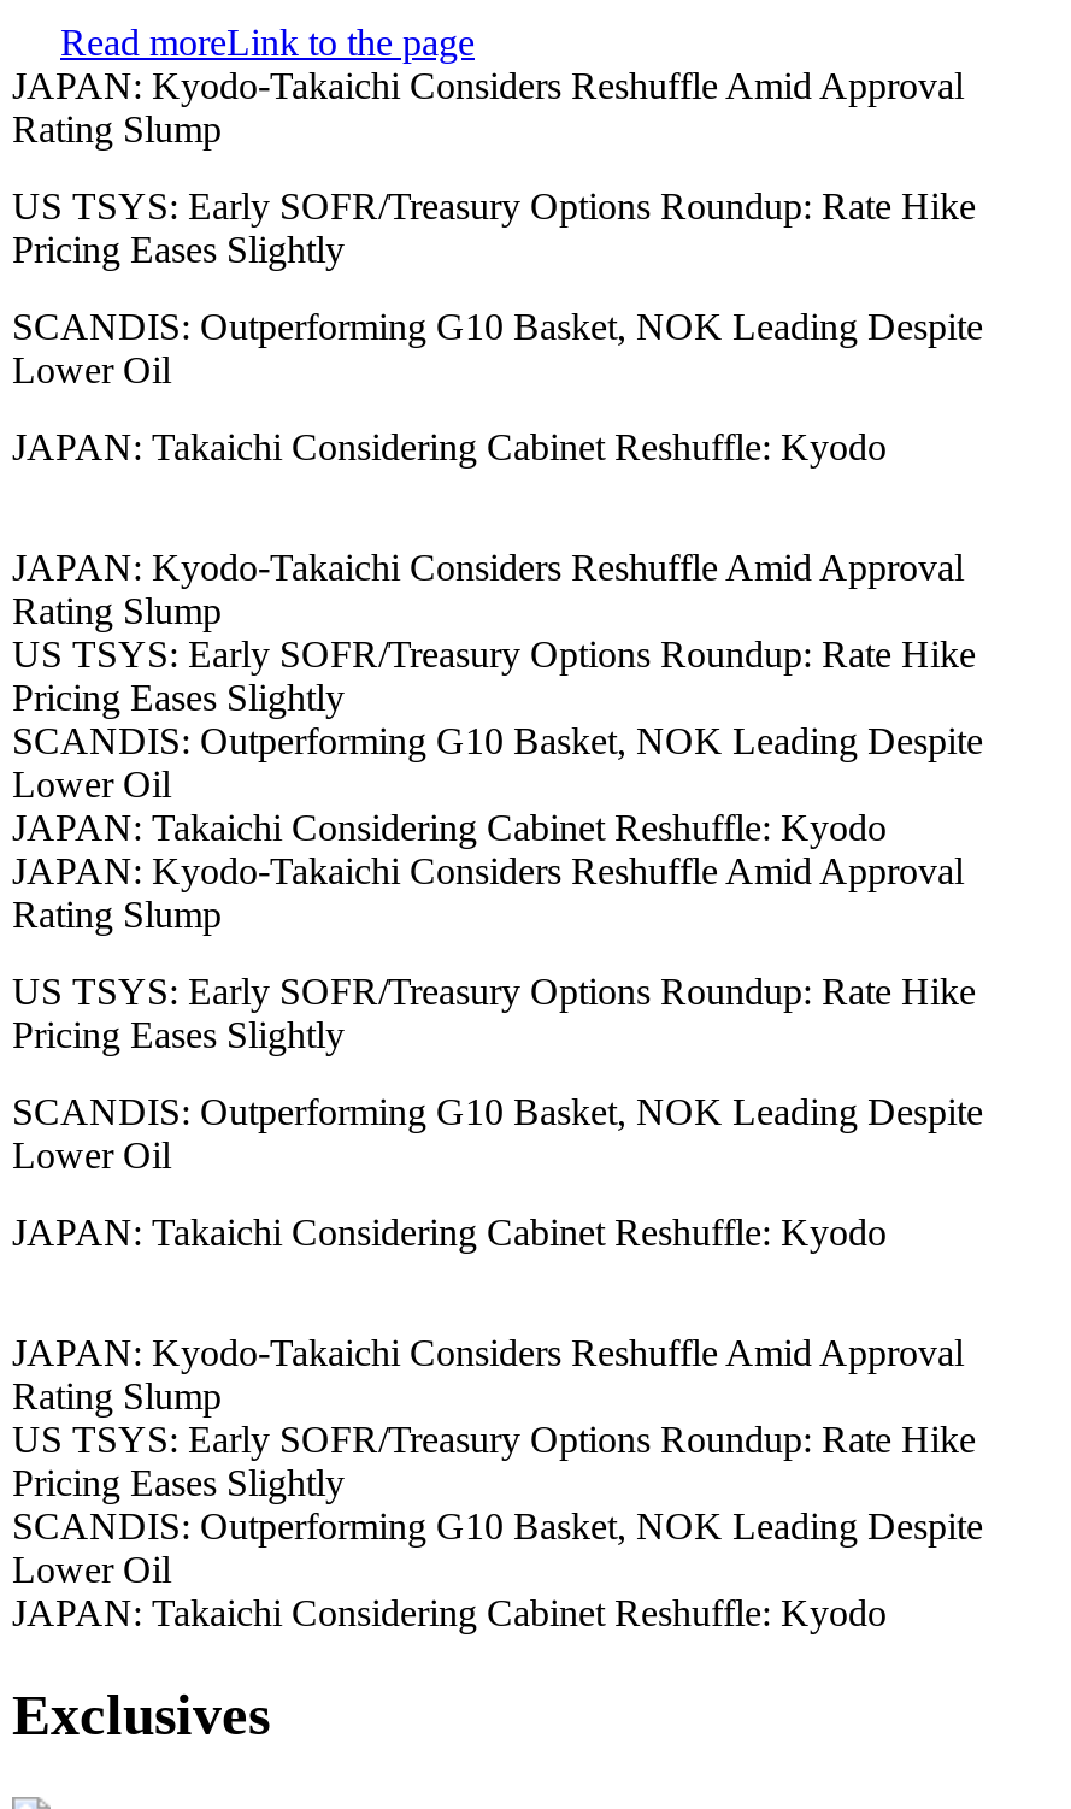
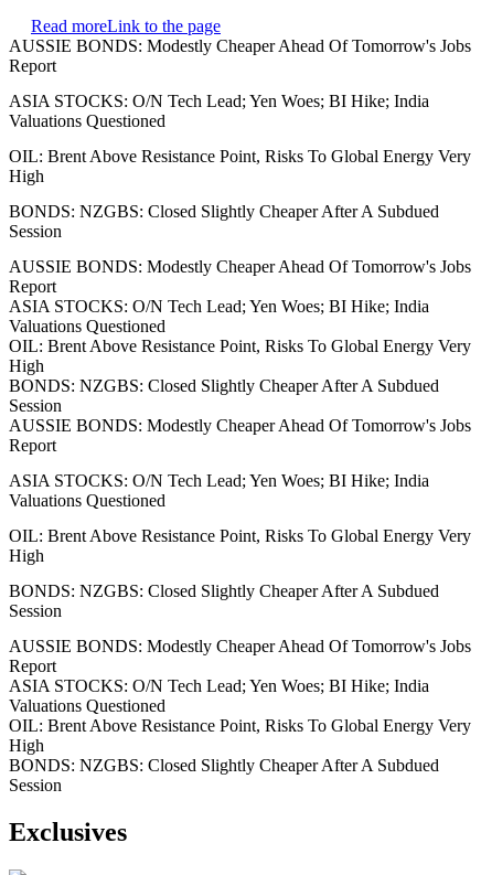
- JAPAN: Kyodo-Takaichi Considers Reshuffle Amid Approval
- Rating Slump
+ AUSSIE BONDS: Modestly Cheaper Ahead Of Tomorrow's Jobs
+ Report

- US TSYS: Early SOFR/Treasury Options Roundup: Rate Hike
- Pricing Eases Slightly
+ ASIA STOCKS: O/N Tech Lead; Yen Woes; BI Hike; India
+ Valuations Questioned

- SCANDIS: Outperforming G10 Basket, NOK Leading Despite
- Lower Oil
+ OIL: Brent Above Resistance Point, Risks To Global Energy Very
+ High

- JAPAN: Takaichi Considering Cabinet Reshuffle: Kyodo
+ BONDS: NZGBS: Closed Slightly Cheaper After A Subdued
+ Session

- JAPAN: Kyodo-Takaichi Considers Reshuffle Amid Approval
- Rating Slump
- US TSYS: Early SOFR/Treasury Options Roundup: Rate Hike
- Pricing Eases Slightly
- SCANDIS: Outperforming G10 Basket, NOK Leading Despite
- Lower Oil
- JAPAN: Takaichi Considering Cabinet Reshuffle: Kyodo
- JAPAN: Kyodo-Takaichi Considers Reshuffle Amid Approval
- Rating Slump
+ AUSSIE BONDS: Modestly Cheaper Ahead Of Tomorrow's Jobs
+ Report
+ ASIA STOCKS: O/N Tech Lead; Yen Woes; BI Hike; India
+ Valuations Questioned
+ OIL: Brent Above Resistance Point, Risks To Global Energy Very
+ High
+ BONDS: NZGBS: Closed Slightly Cheaper After A Subdued
+ Session
+ AUSSIE BONDS: Modestly Cheaper Ahead Of Tomorrow's Jobs
+ Report

- US TSYS: Early SOFR/Treasury Options Roundup: Rate Hike
- Pricing Eases Slightly
+ ASIA STOCKS: O/N Tech Lead; Yen Woes; BI Hike; India
+ Valuations Questioned

- SCANDIS: Outperforming G10 Basket, NOK Leading Despite
- Lower Oil
+ OIL: Brent Above Resistance Point, Risks To Global Energy Very
+ High

- JAPAN: Takaichi Considering Cabinet Reshuffle: Kyodo
+ BONDS: NZGBS: Closed Slightly Cheaper After A Subdued
+ Session

- JAPAN: Kyodo-Takaichi Considers Reshuffle Amid Approval
- Rating Slump
- US TSYS: Early SOFR/Treasury Options Roundup: Rate Hike
- Pricing Eases Slightly
- SCANDIS: Outperforming G10 Basket, NOK Leading Despite
- Lower Oil
- JAPAN: Takaichi Considering Cabinet Reshuffle: Kyodo
+ AUSSIE BONDS: Modestly Cheaper Ahead Of Tomorrow's Jobs
+ Report
+ ASIA STOCKS: O/N Tech Lead; Yen Woes; BI Hike; India
+ Valuations Questioned
+ OIL: Brent Above Resistance Point, Risks To Global Energy Very
+ High
+ BONDS: NZGBS: Closed Slightly Cheaper After A Subdued
+ Session
